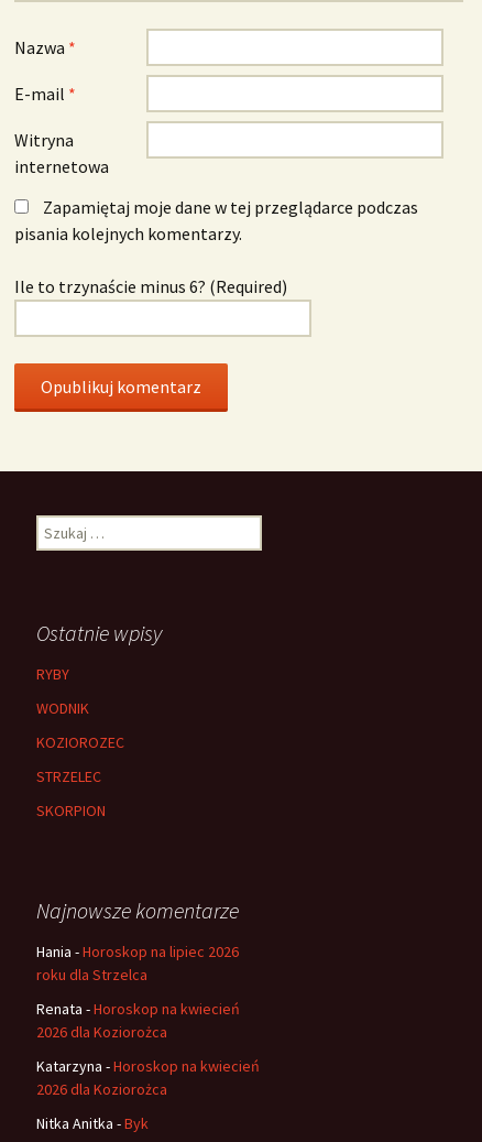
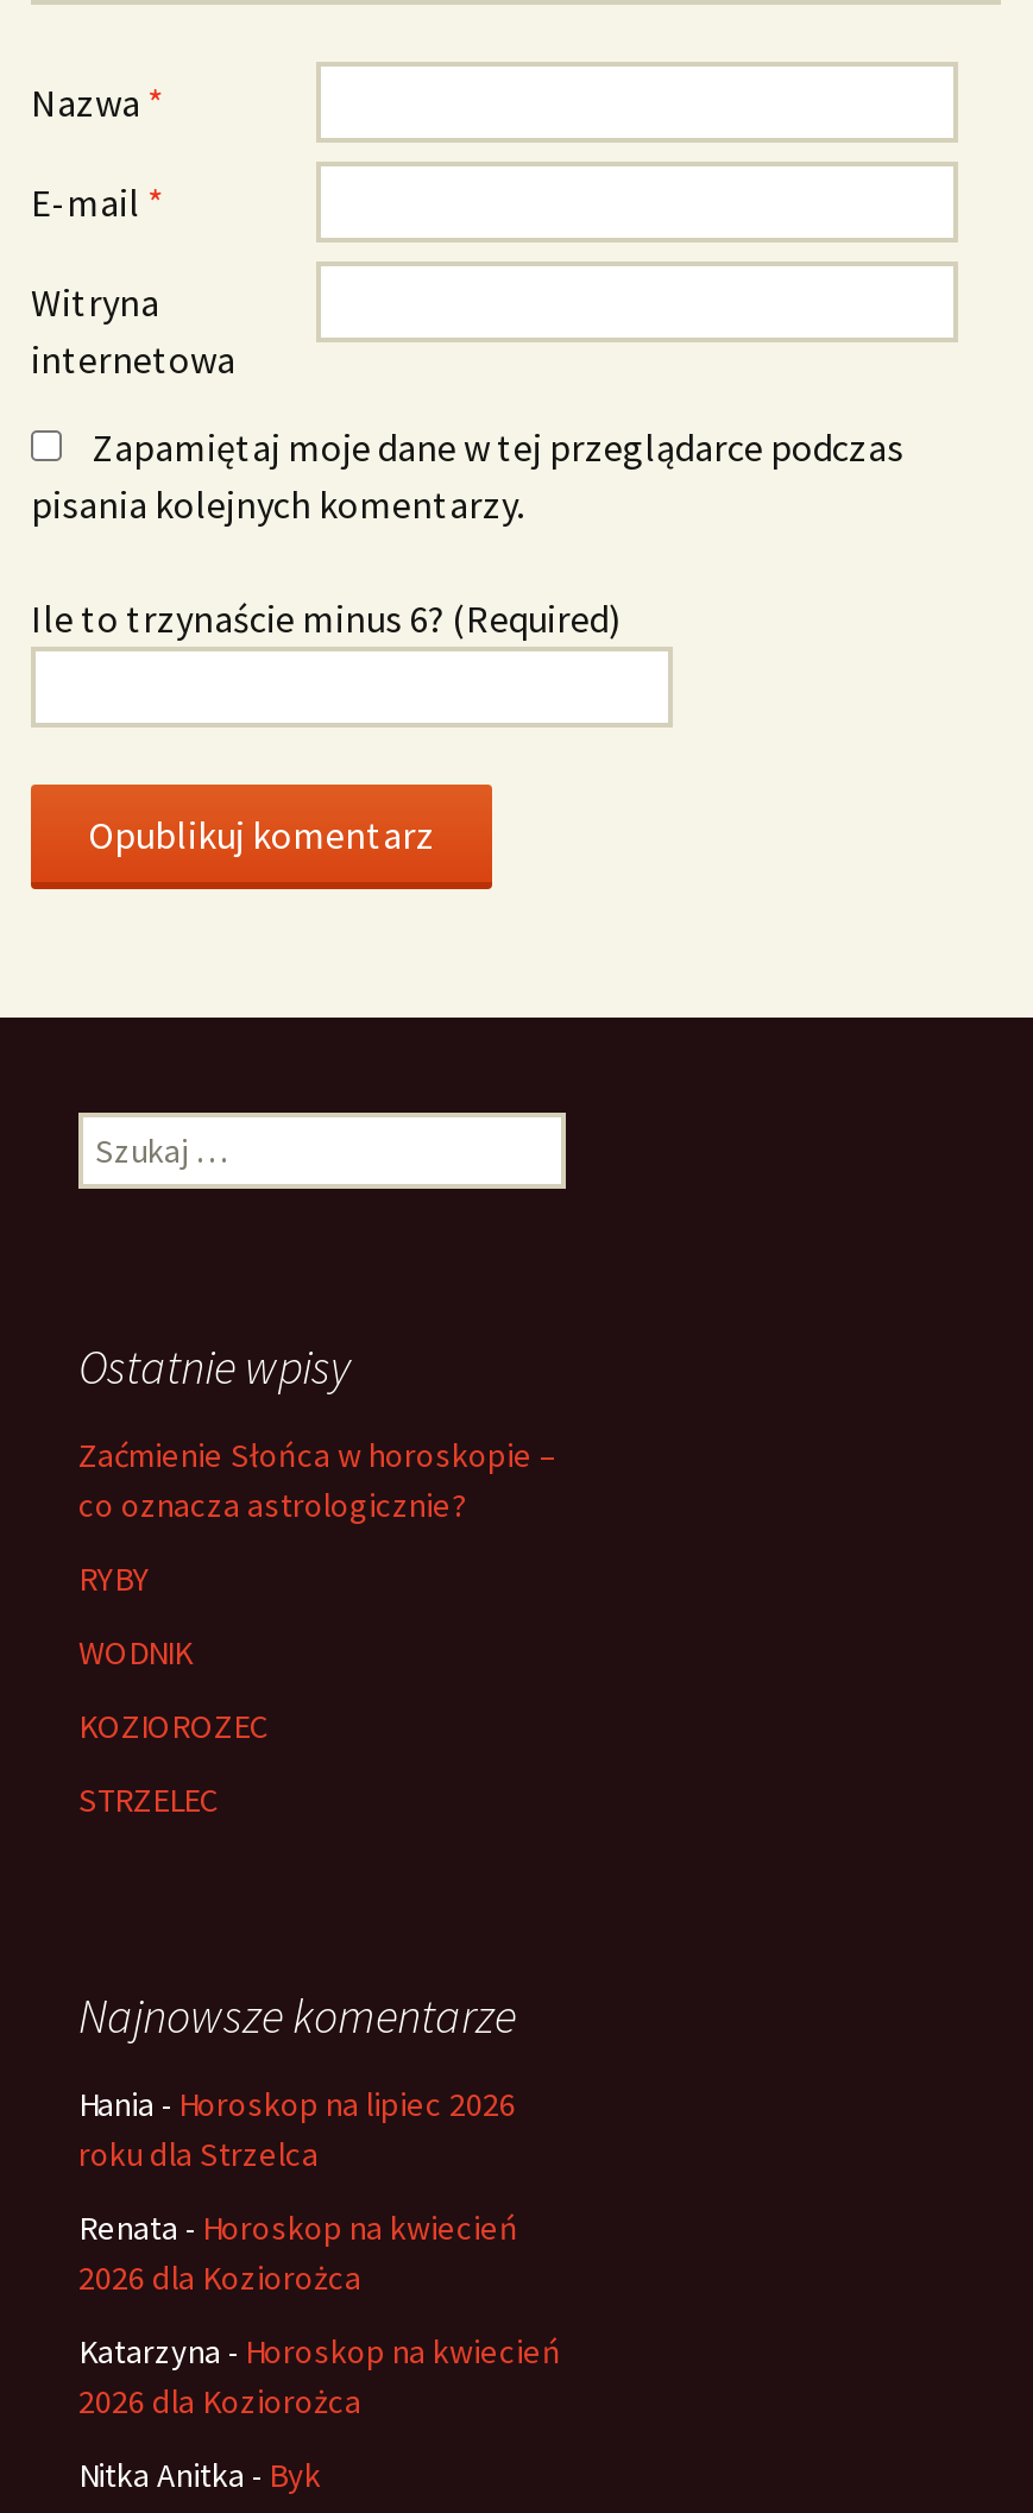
+ Zaćmienie Słońca w horoskopie –
+ co oznacza astrologicznie?

moved down: RYBY | WODNIK | KOZIOROZEC | STRZELEC

- SKORPION
